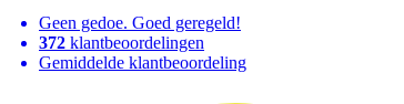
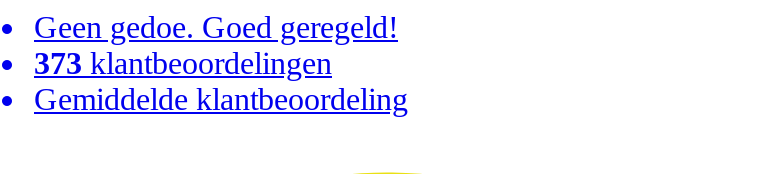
- 372 klantbeoordelingen
+ 373 klantbeoordelingen
